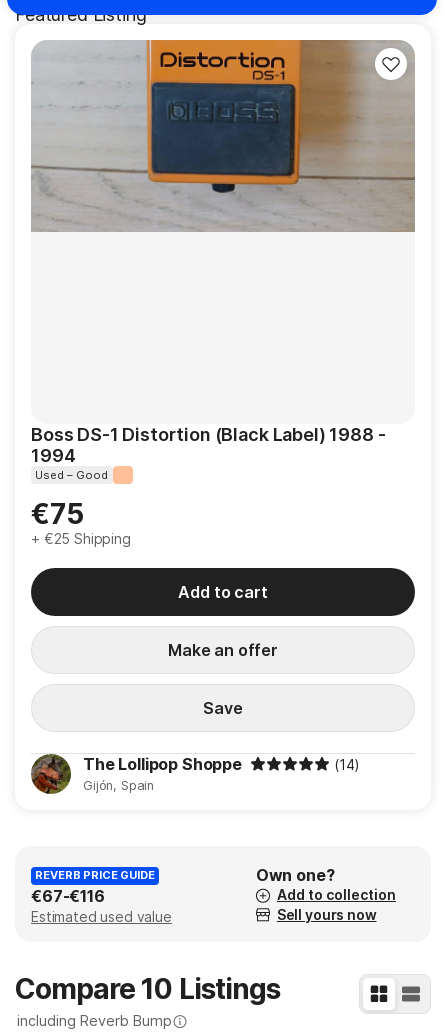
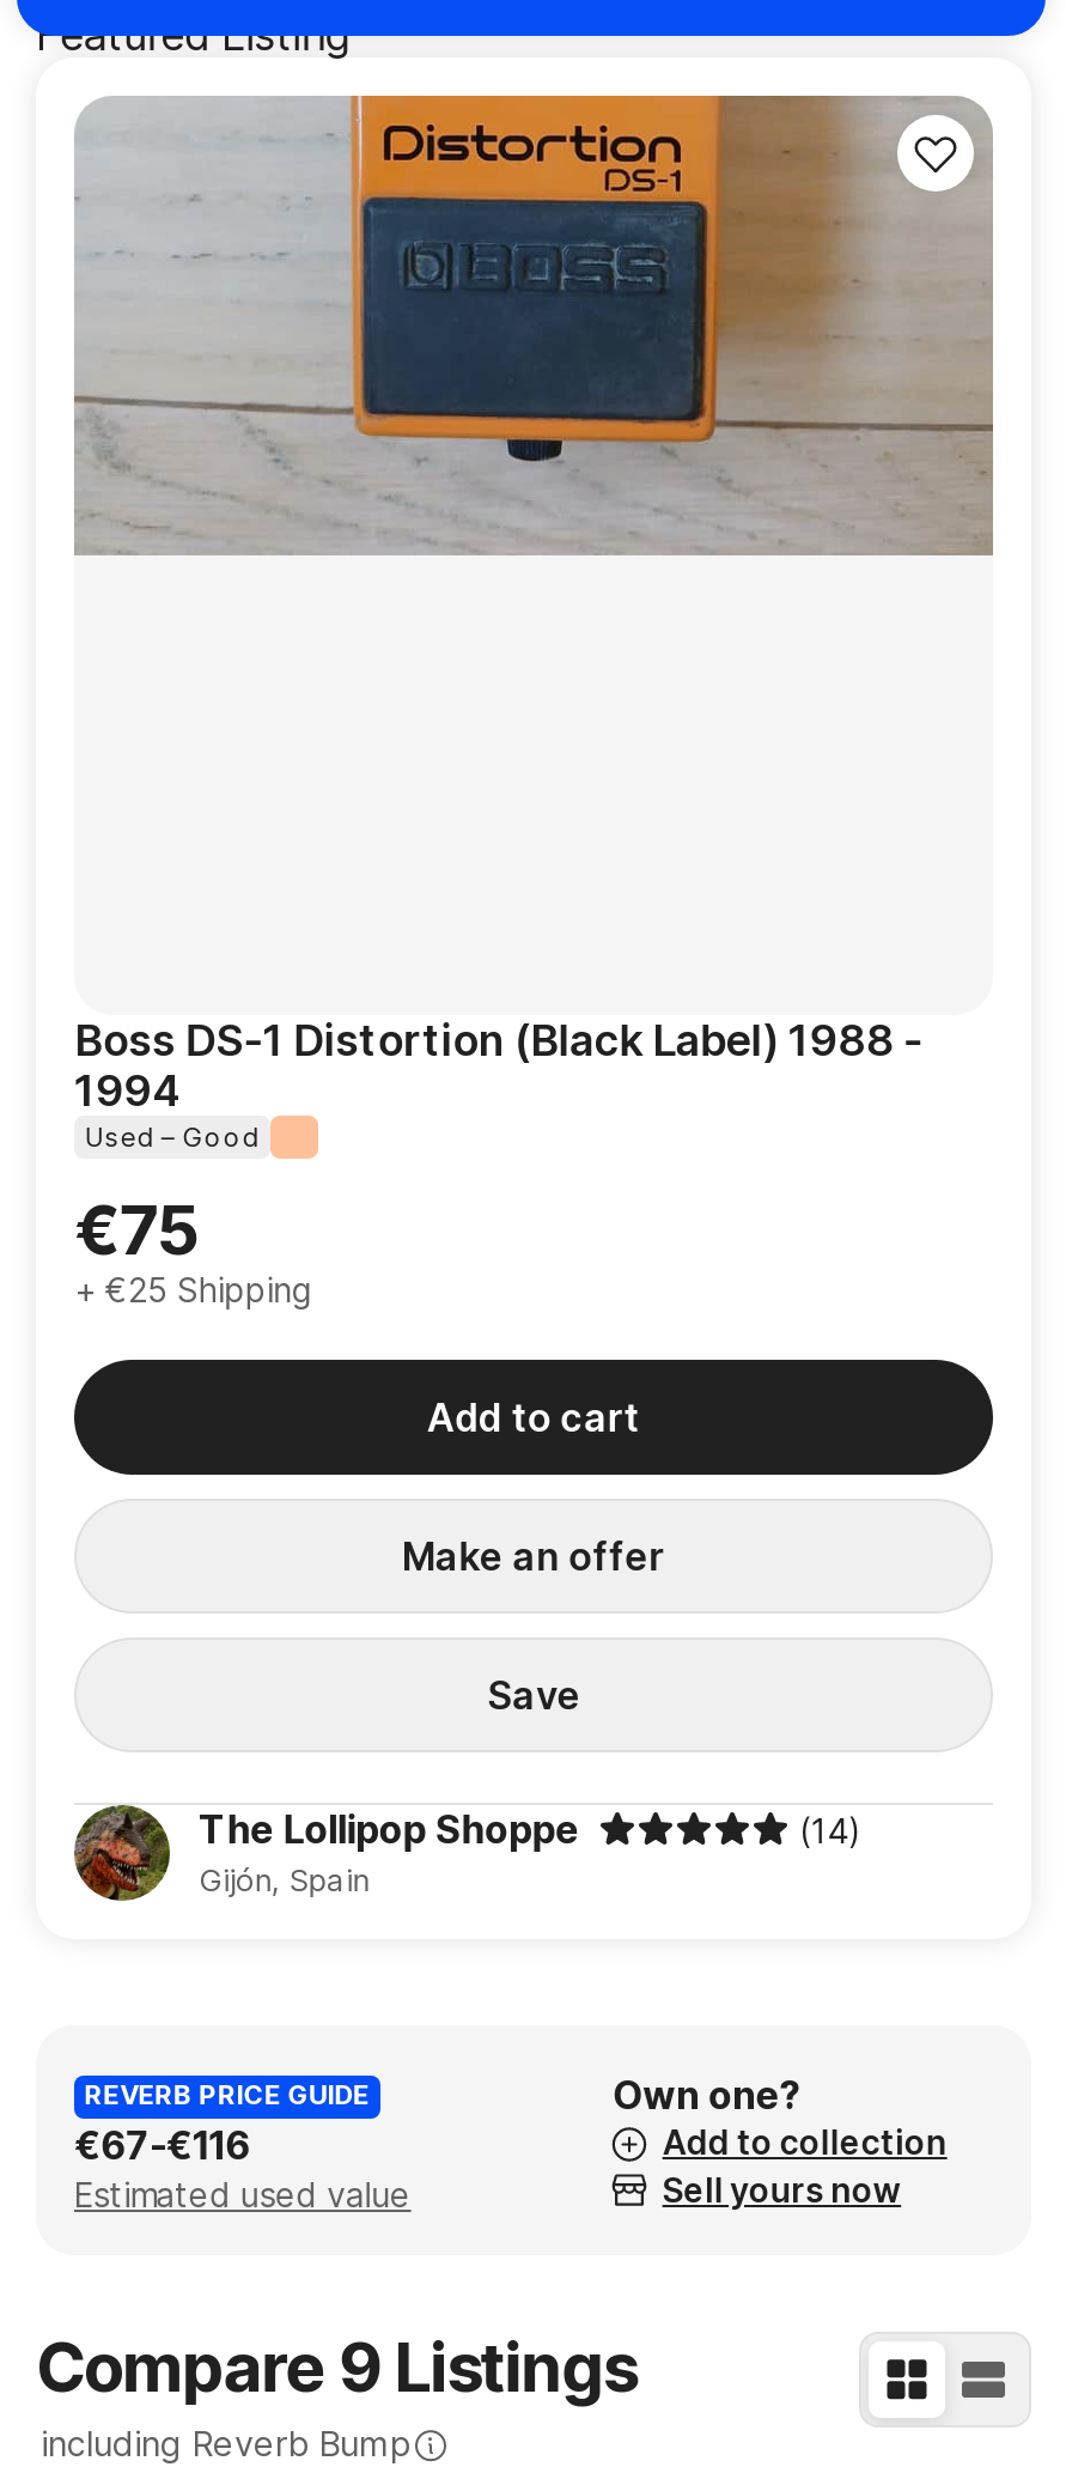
- Compare 10 Listings
+ Compare 9 Listings
